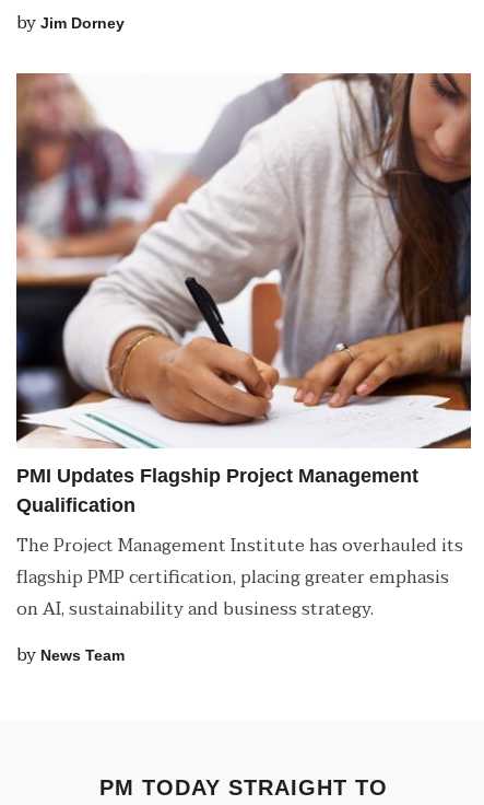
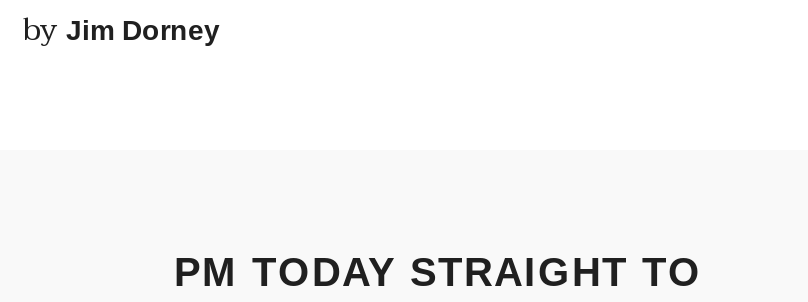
- [image]
- PMI Updates Flagship Project Management
- Qualification
- The Project Management Institute has overhauled its
- flagship PMP certification, placing greater emphasis
- on AI, sustainability and business strategy.
- News Team
